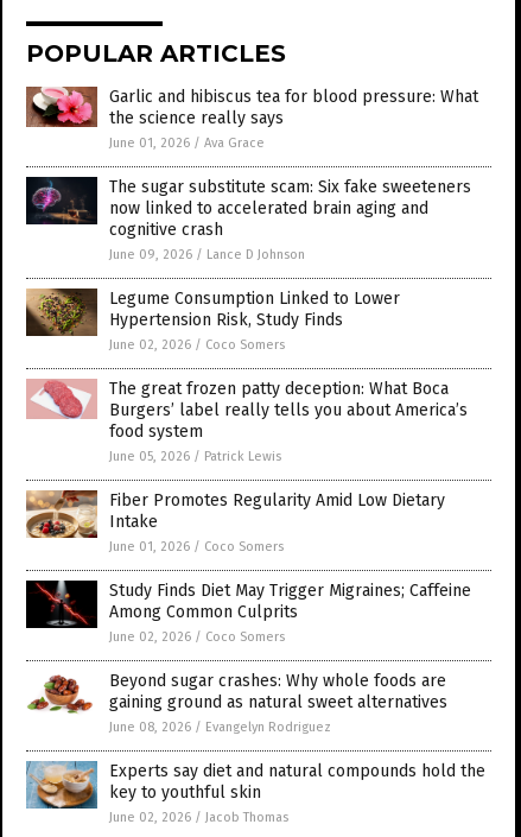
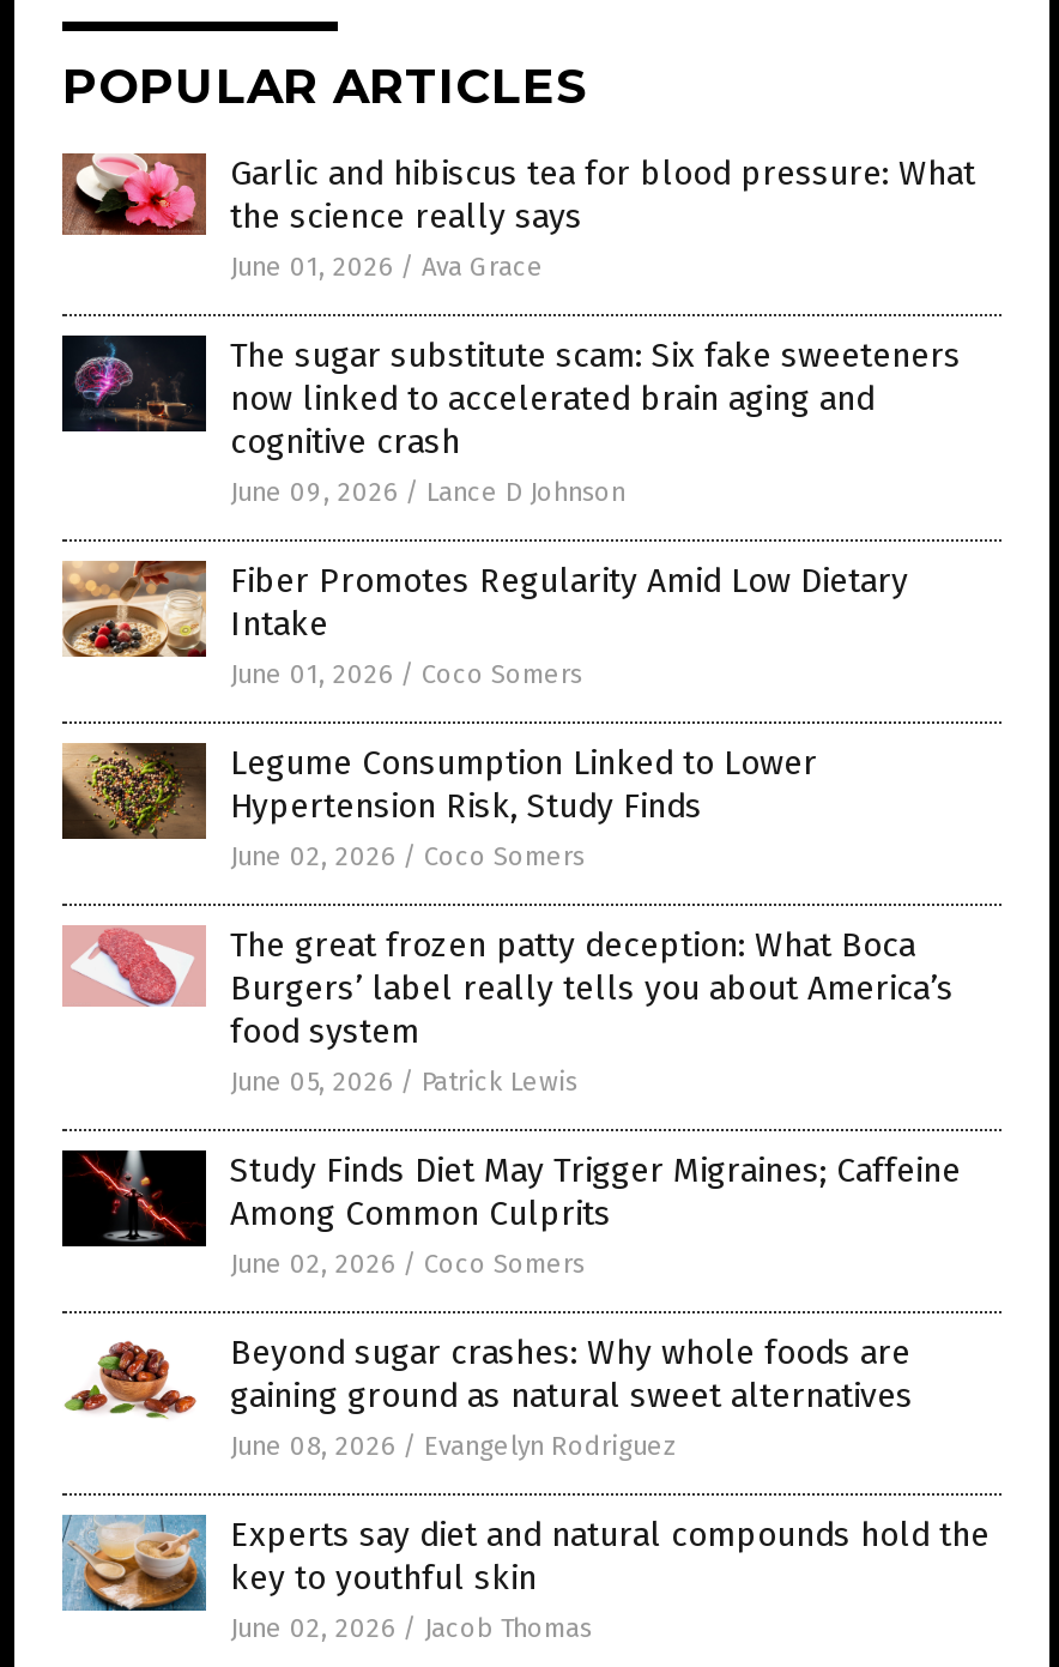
moved down: [image] | Legume Consumption Linked to Lower | Hypertension Risk, Study Finds | June 02, 2026 / Coco Somers | The great frozen patty deception: What Boca | Burgers’ label really tells you about America’s | food system | June 05, 2026 / Patrick Lewis

moved up: [image] | Fiber Promotes Regularity Amid Low Dietary | Intake | June 01, 2026 / Coco Somers
